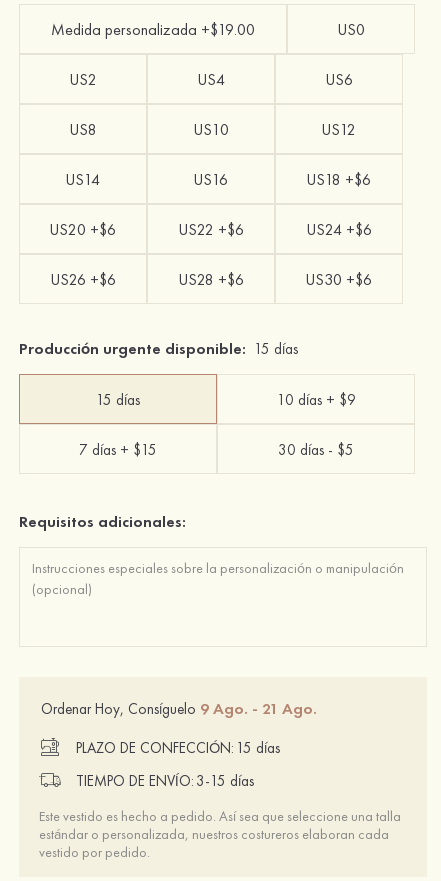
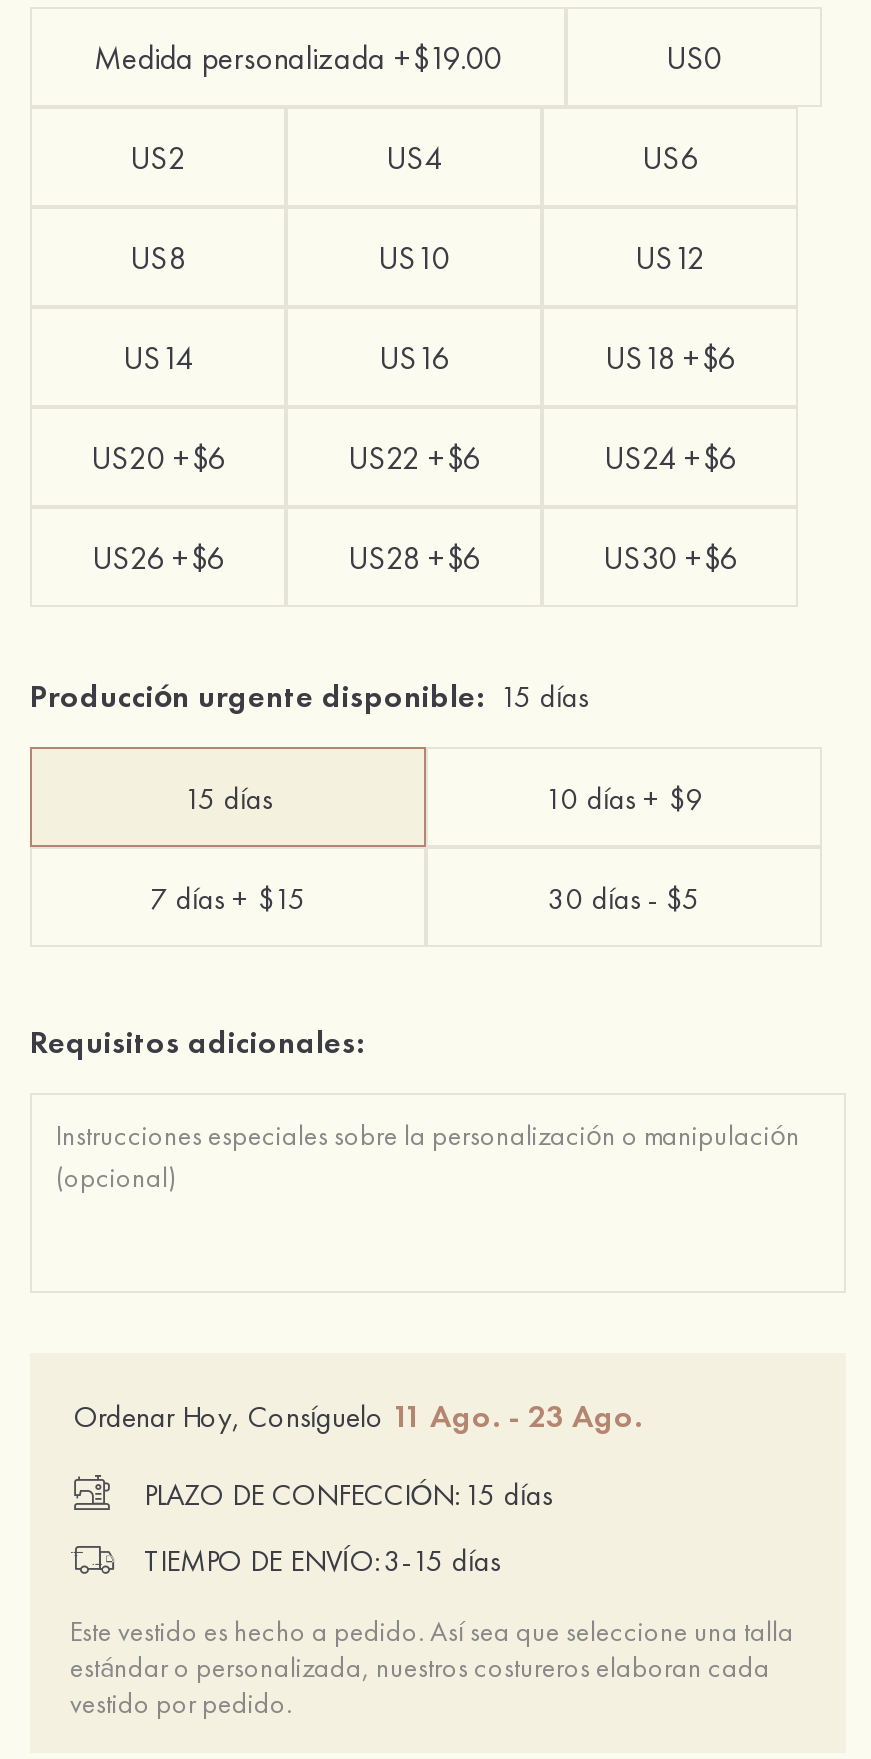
- Ordenar Hoy, Consíguelo 9 Ago. - 21 Ago.
+ Ordenar Hoy, Consíguelo 11 Ago. - 23 Ago.
